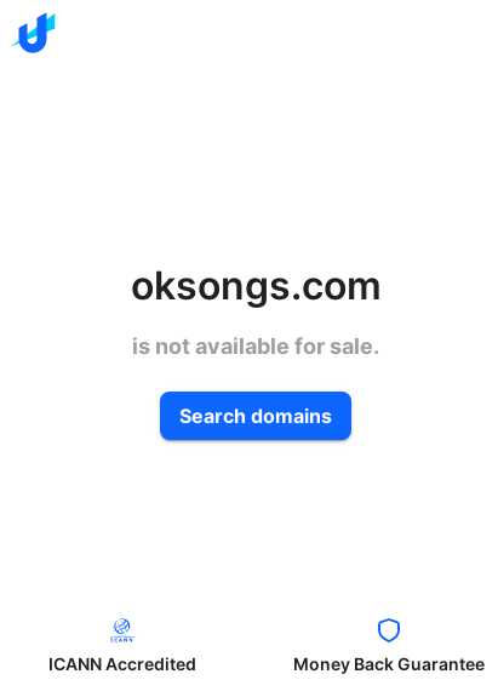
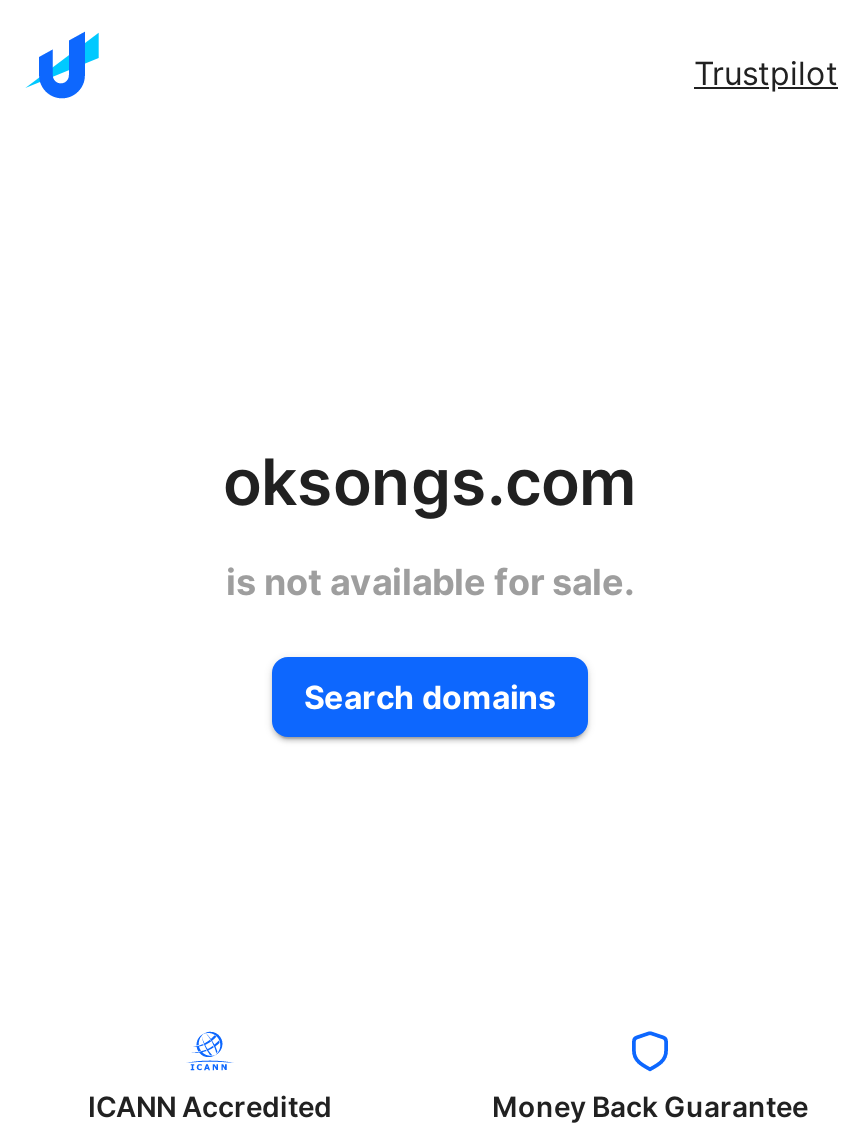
+ Trustpilot
